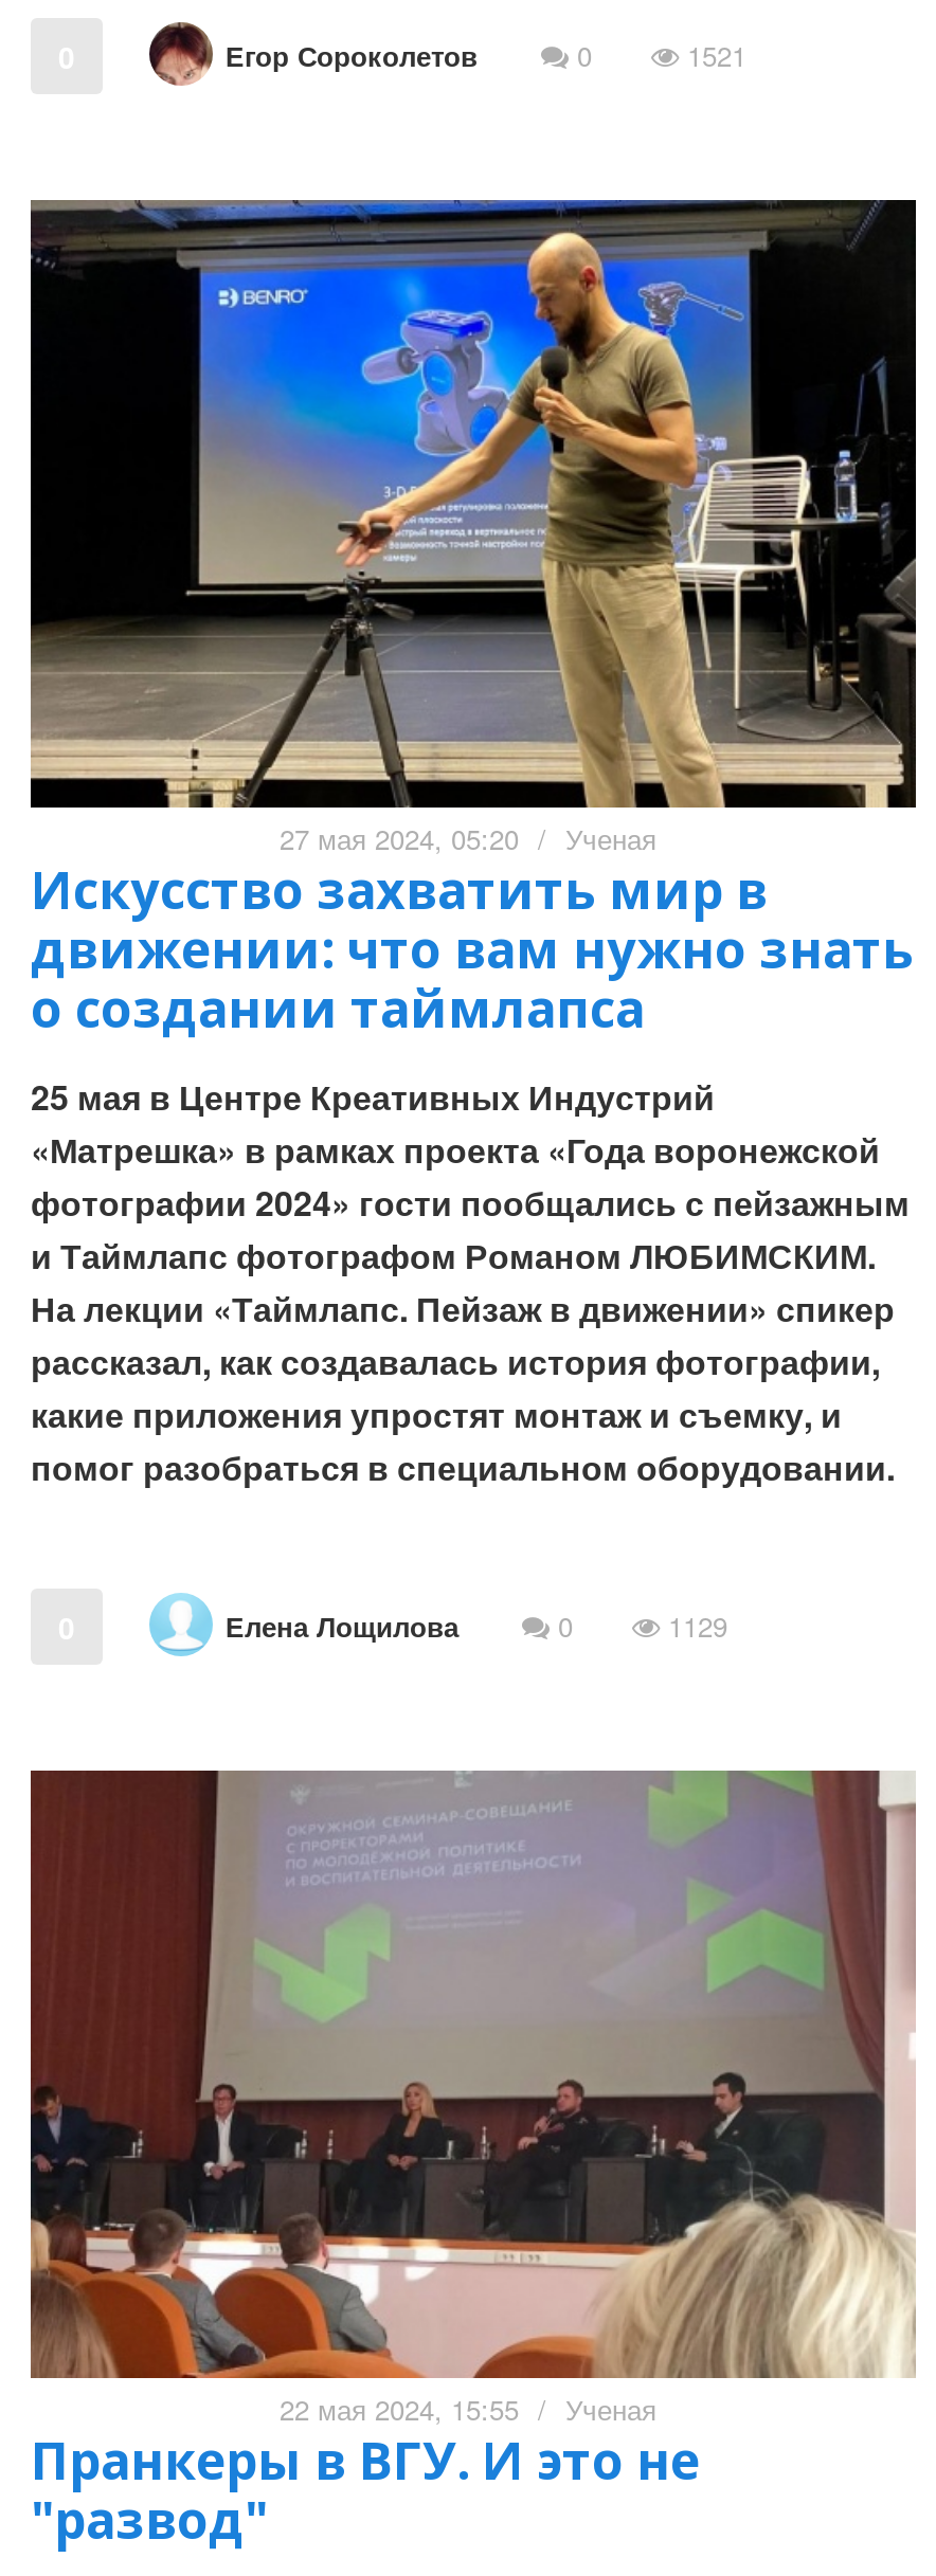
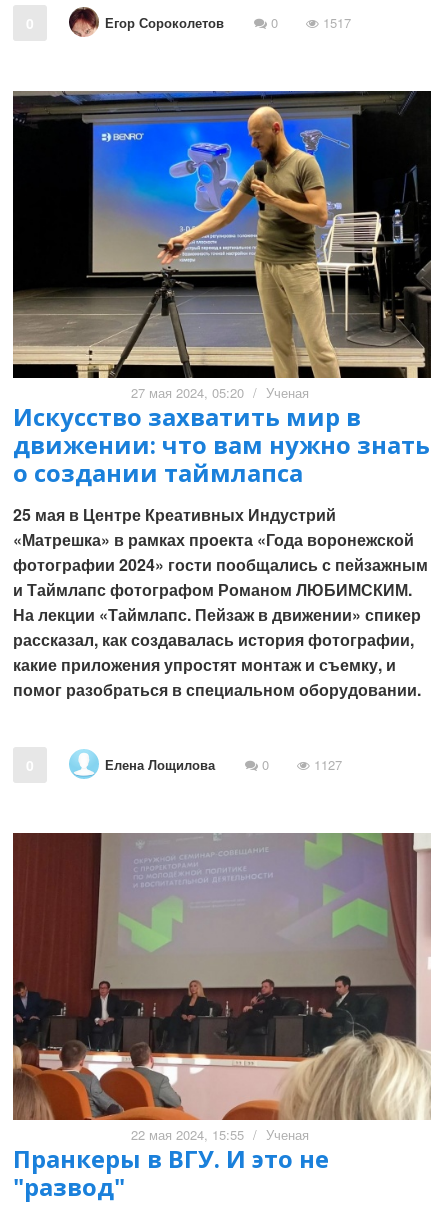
- 1521
+ 1517

- 1129
+ 1127
